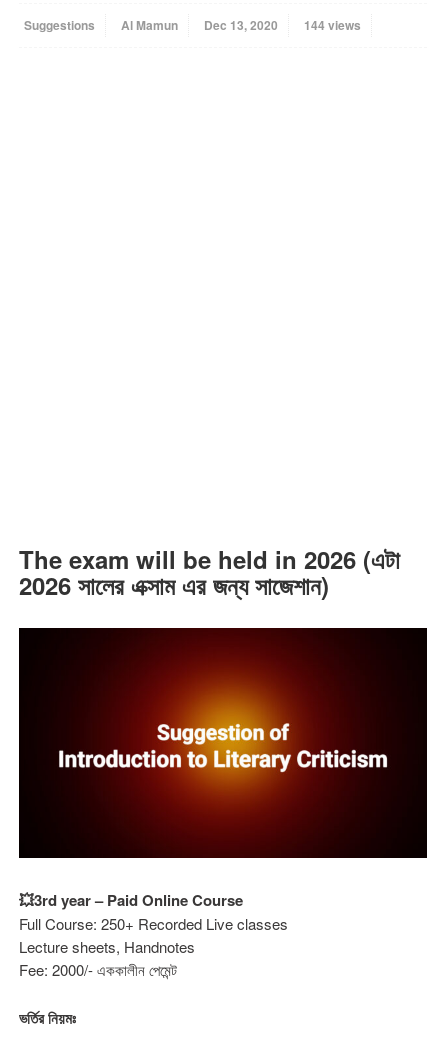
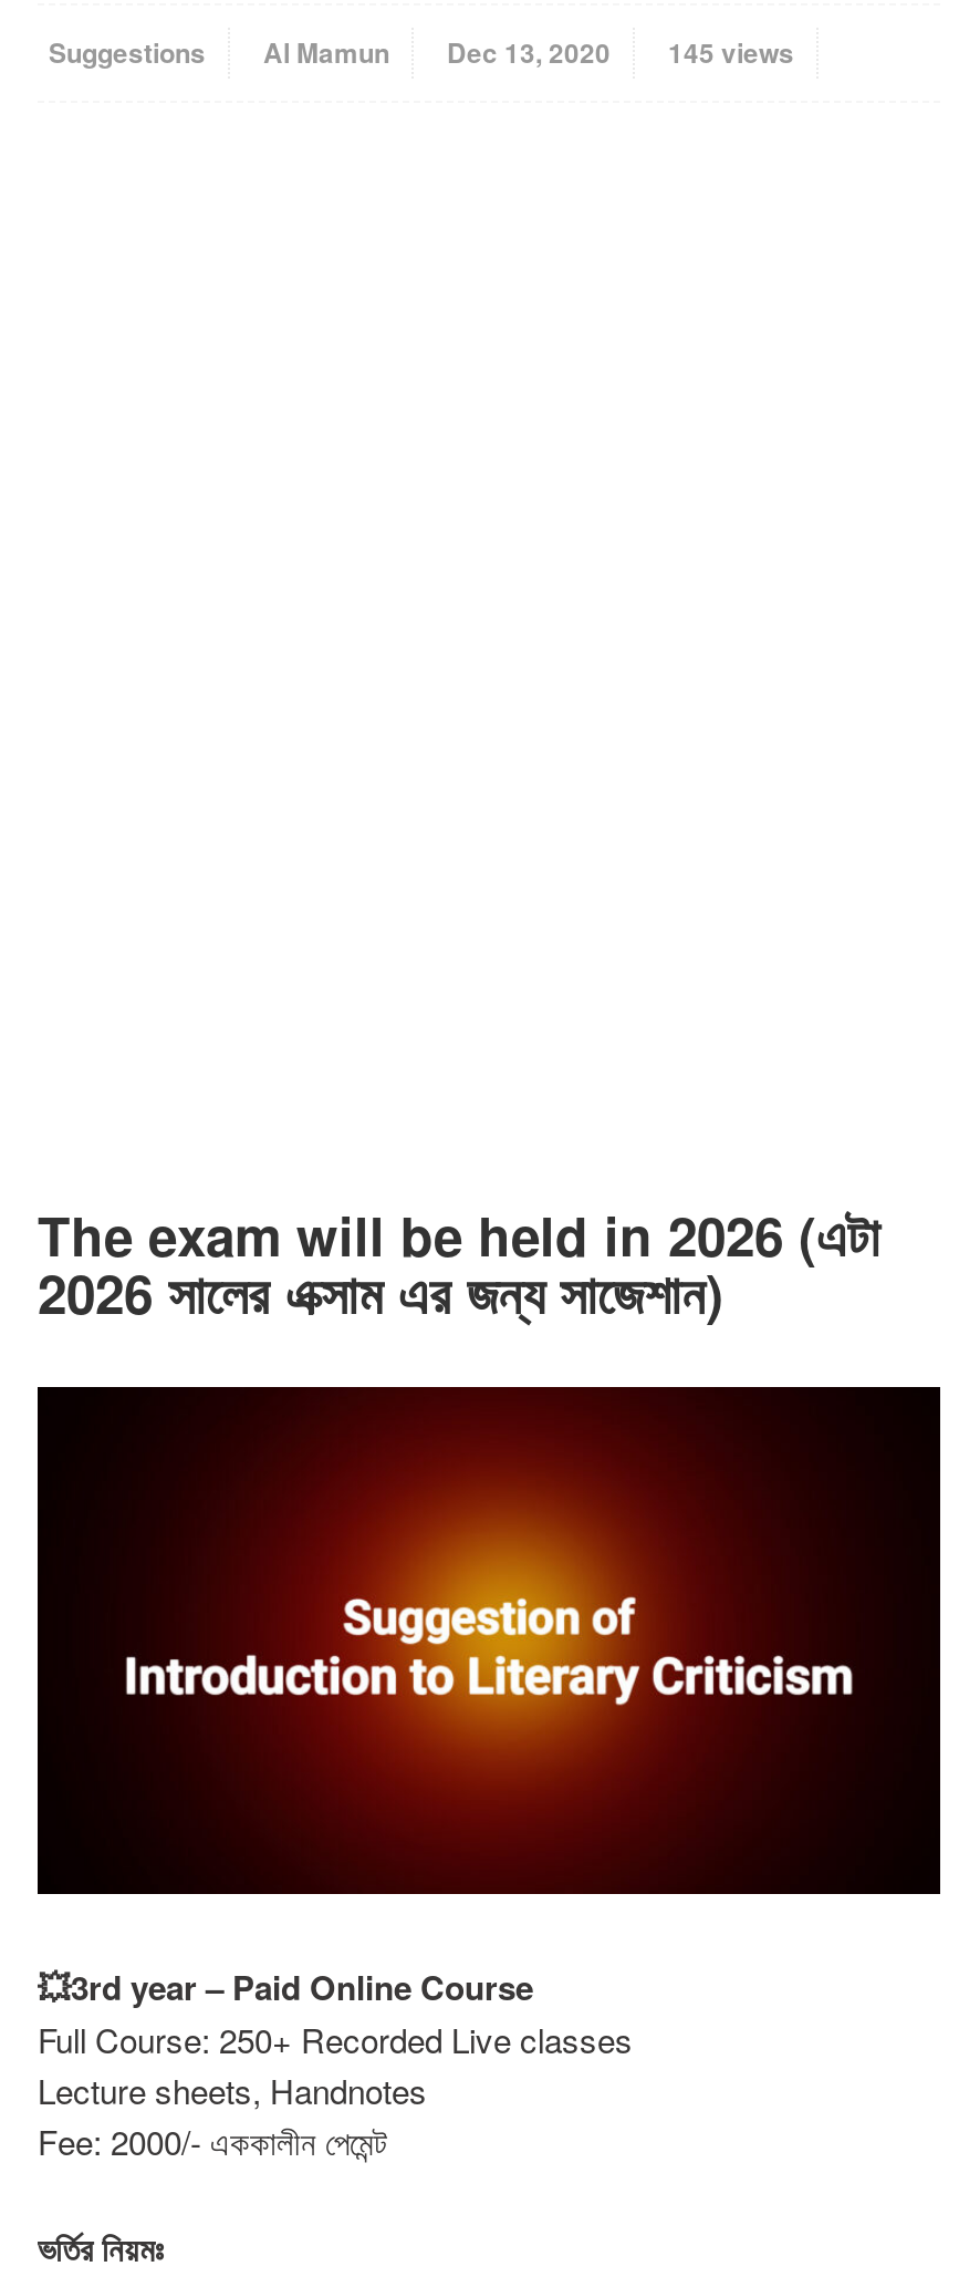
- Suggestions Al Mamun Dec 13, 2020 144 views
+ Suggestions Al Mamun Dec 13, 2020 145 views
